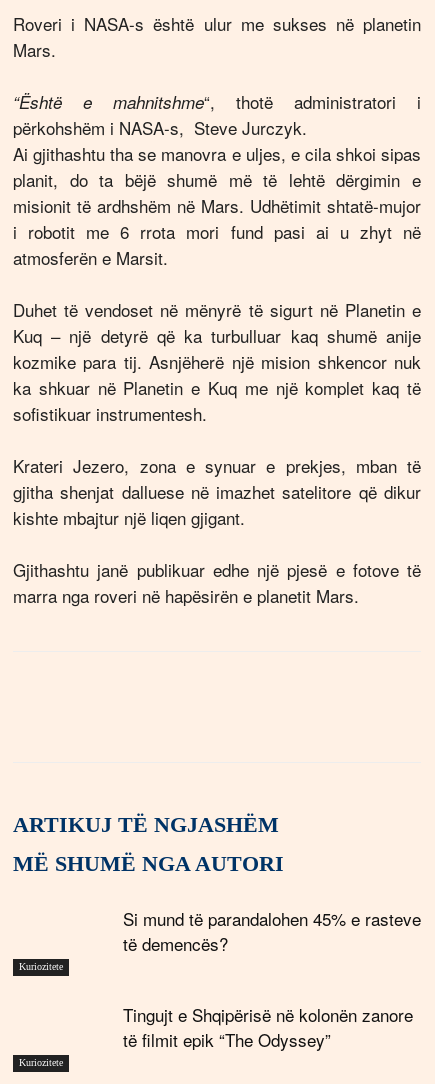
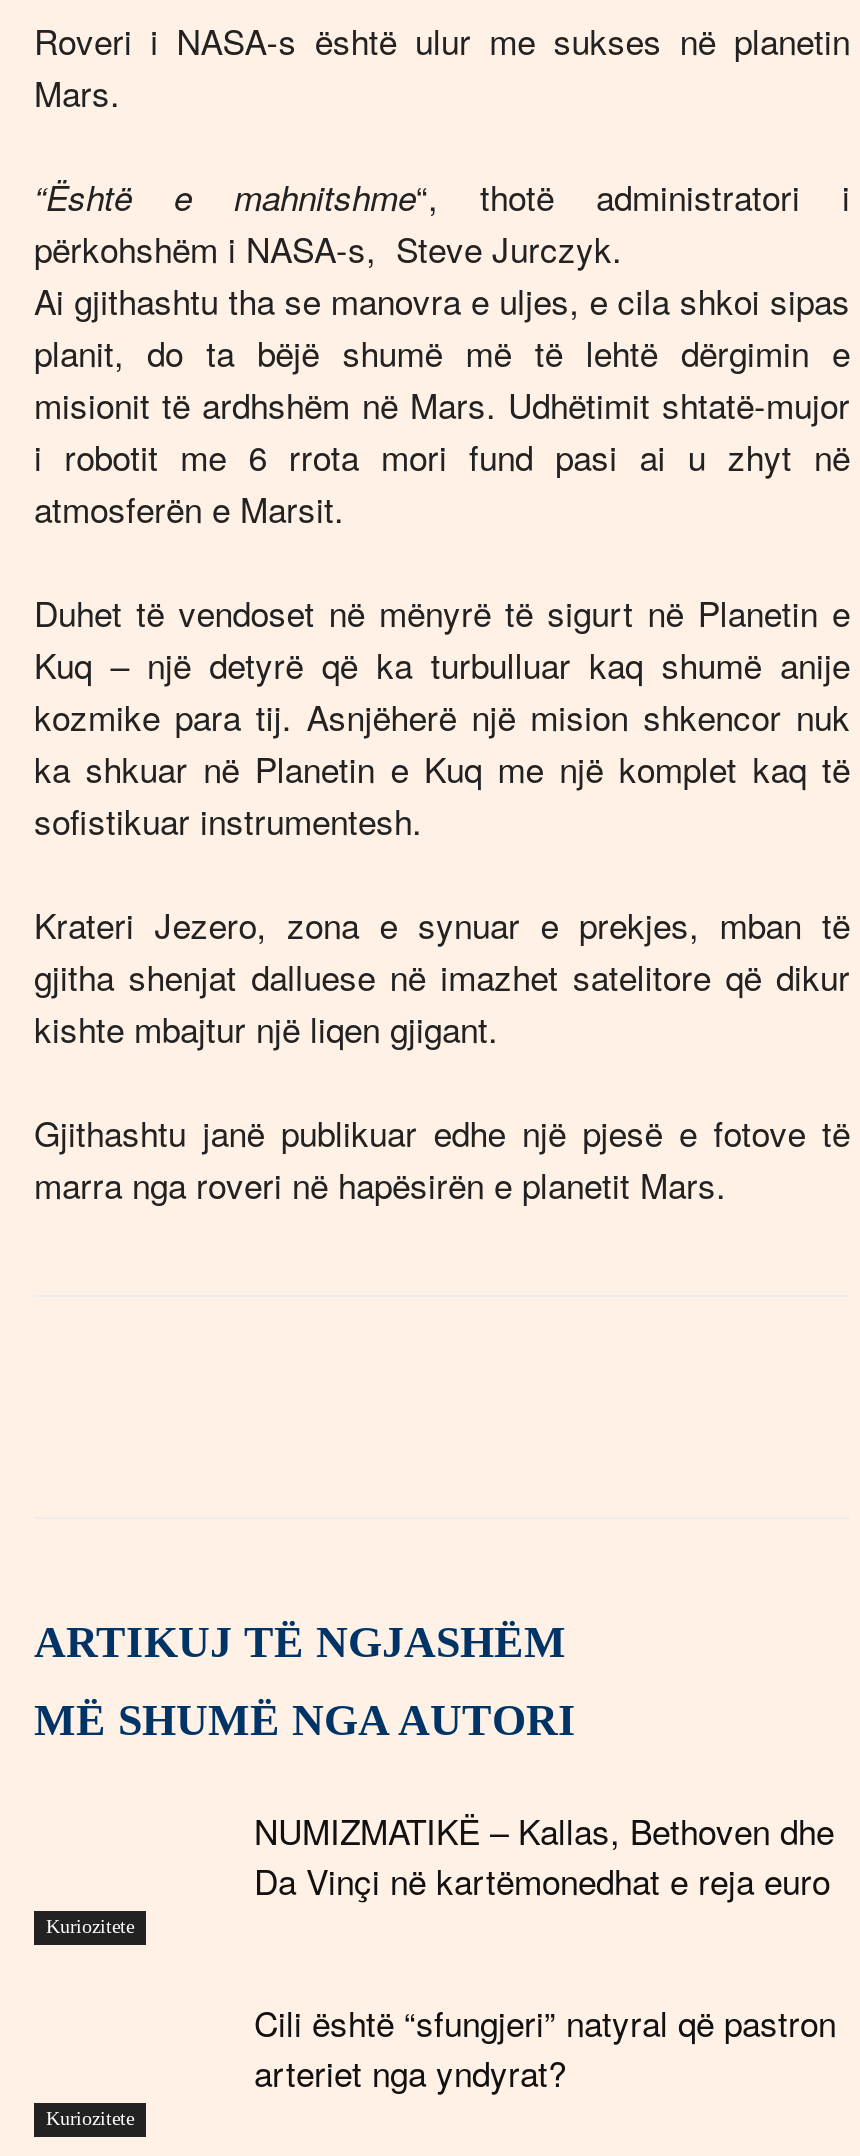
- Si mund të parandalohen 45% e rasteve
- të demencës?
+ NUMIZMATIKË – Kallas, Bethoven dhe
+ Da Vinçi në kartëmonedhat e reja euro

- Tingujt e Shqipërisë në kolonën zanore
- të filmit epik “The Odyssey”
+ Cili është “sfungjeri” natyral që pastron
+ arteriet nga yndyrat?
